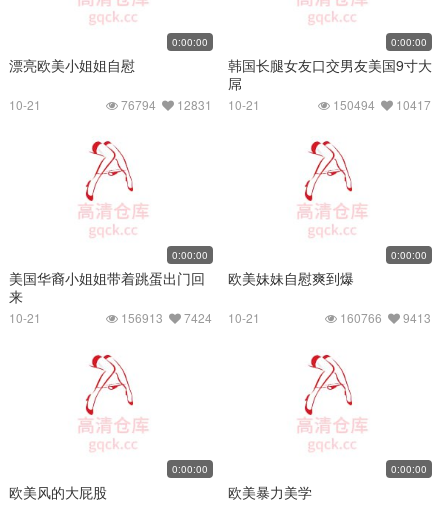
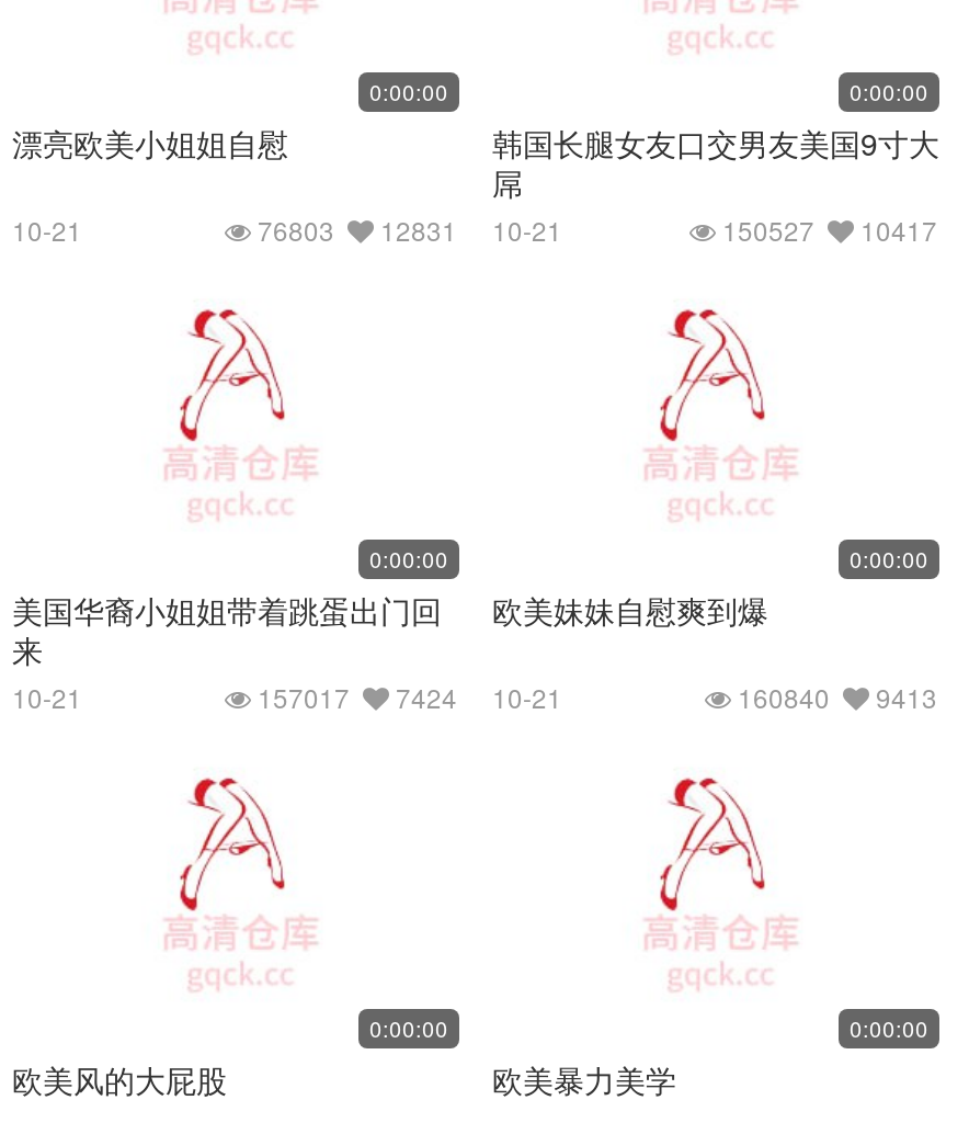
- 76794 12831 10-21
+ 76803 12831 10-21

- 150494 10417
+ 150527 10417

- 156913 7424 10-21
+ 157017 7424 10-21

- 160766 9413
+ 160840 9413
